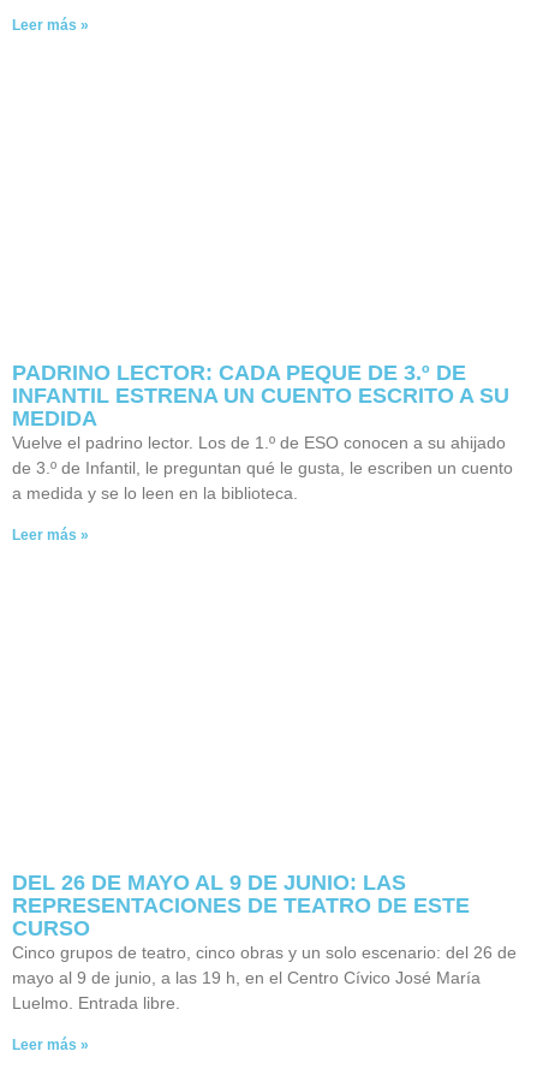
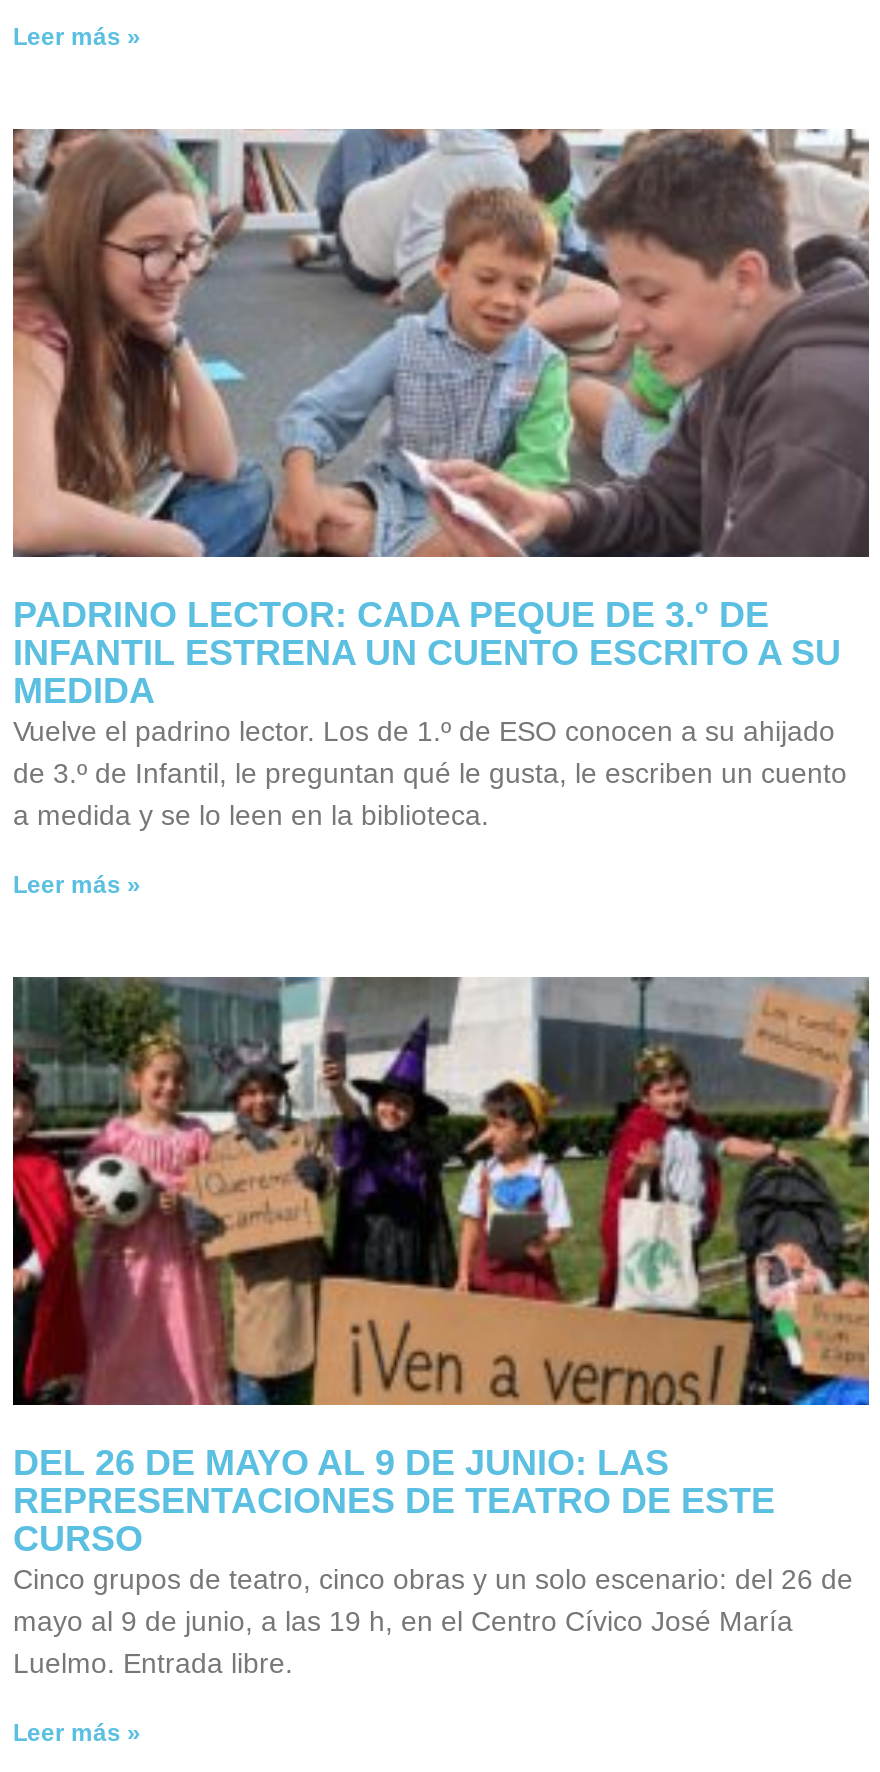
+ [image]

+ [image]
